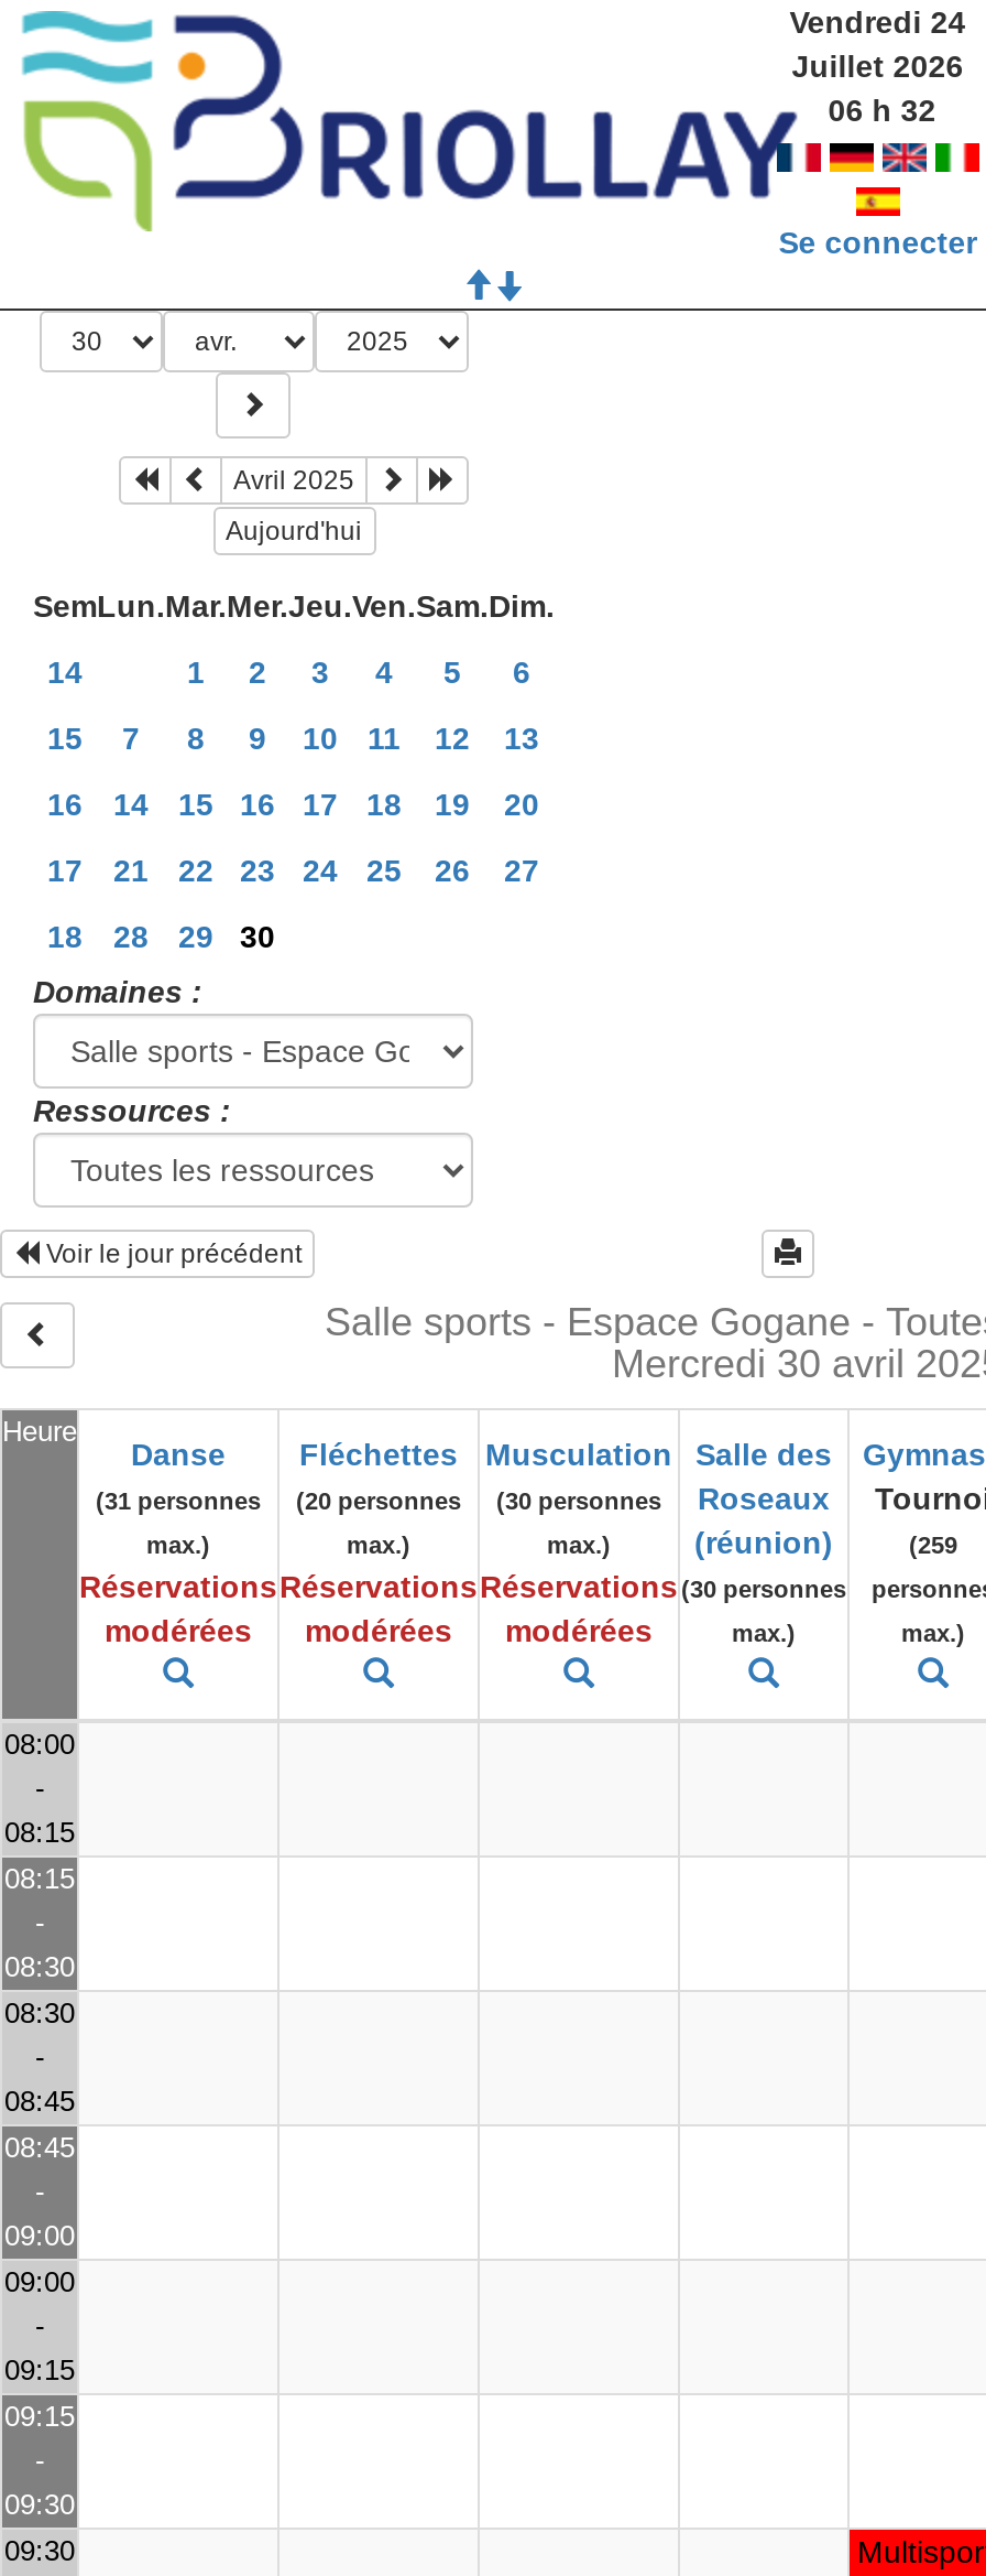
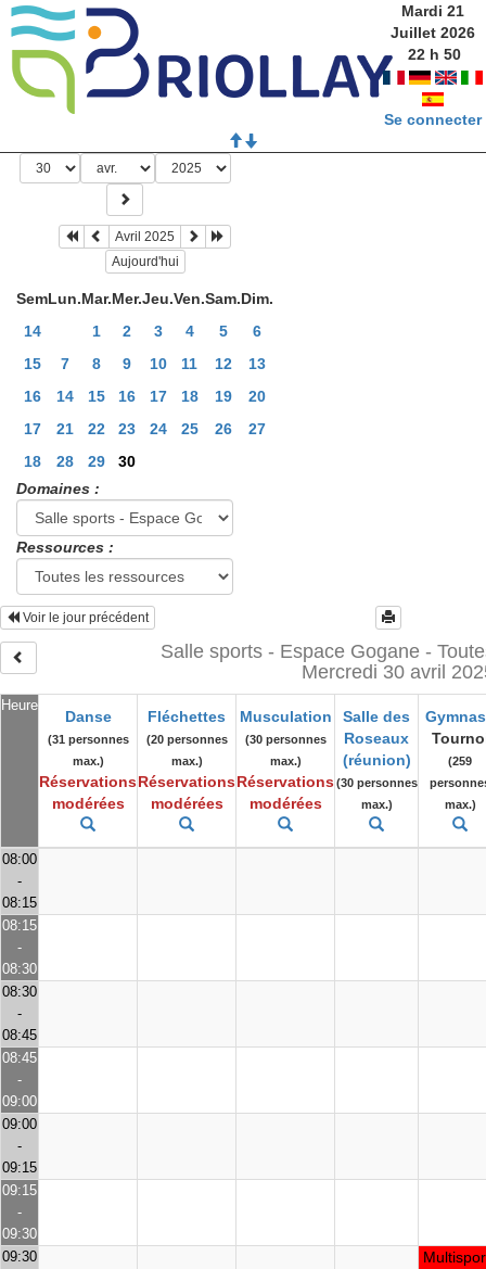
- Vendredi 24
+ Mardi 21

- 06 h 32
+ 22 h 50
